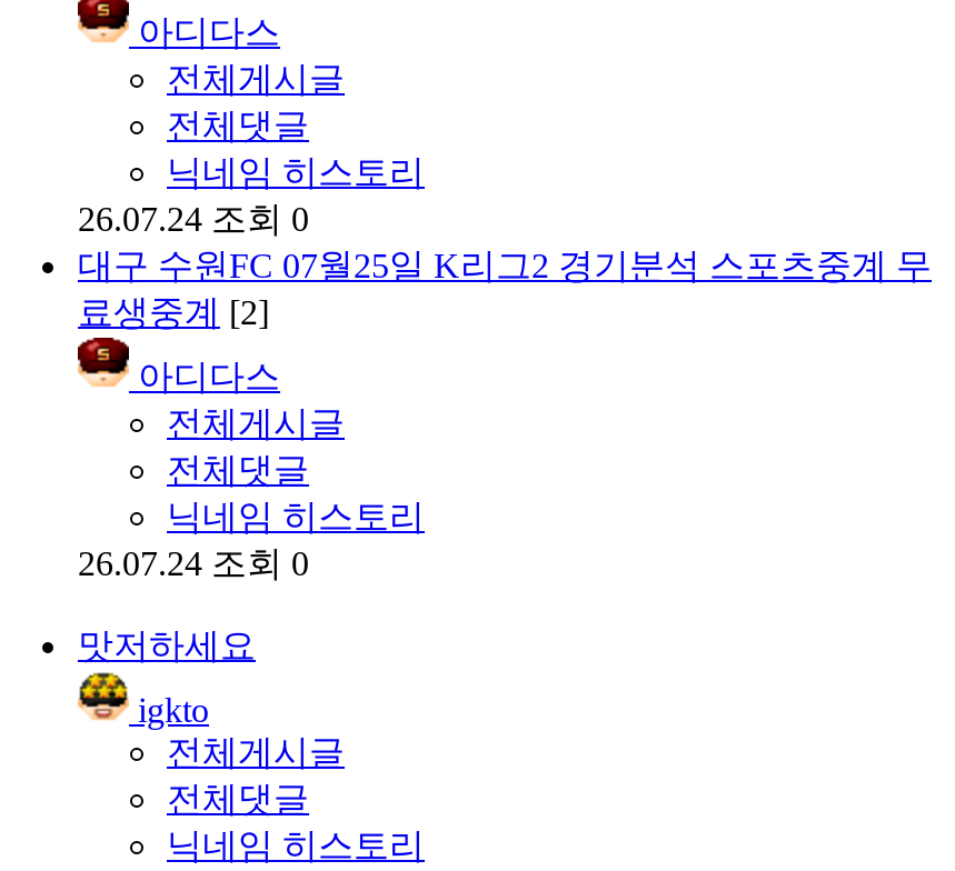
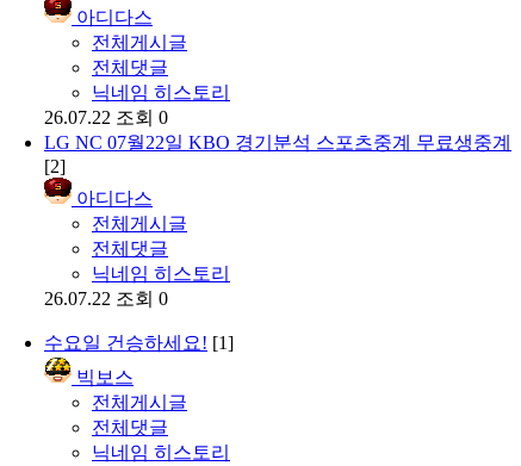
- 26.07.24 조회 0
- 대구 수원FC 07월25일 K리그2 경기분석 스포츠중계 무
- 료생중계 [2]
+ 26.07.22 조회 0
+ LG NC 07월22일 KBO 경기분석 스포츠중계 무료생중계
+ [2]

- 26.07.24 조회 0
+ 26.07.22 조회 0

- 맛저하세요
+ 수요일 건승하세요! [1]

- igkto
+ 빅보스
